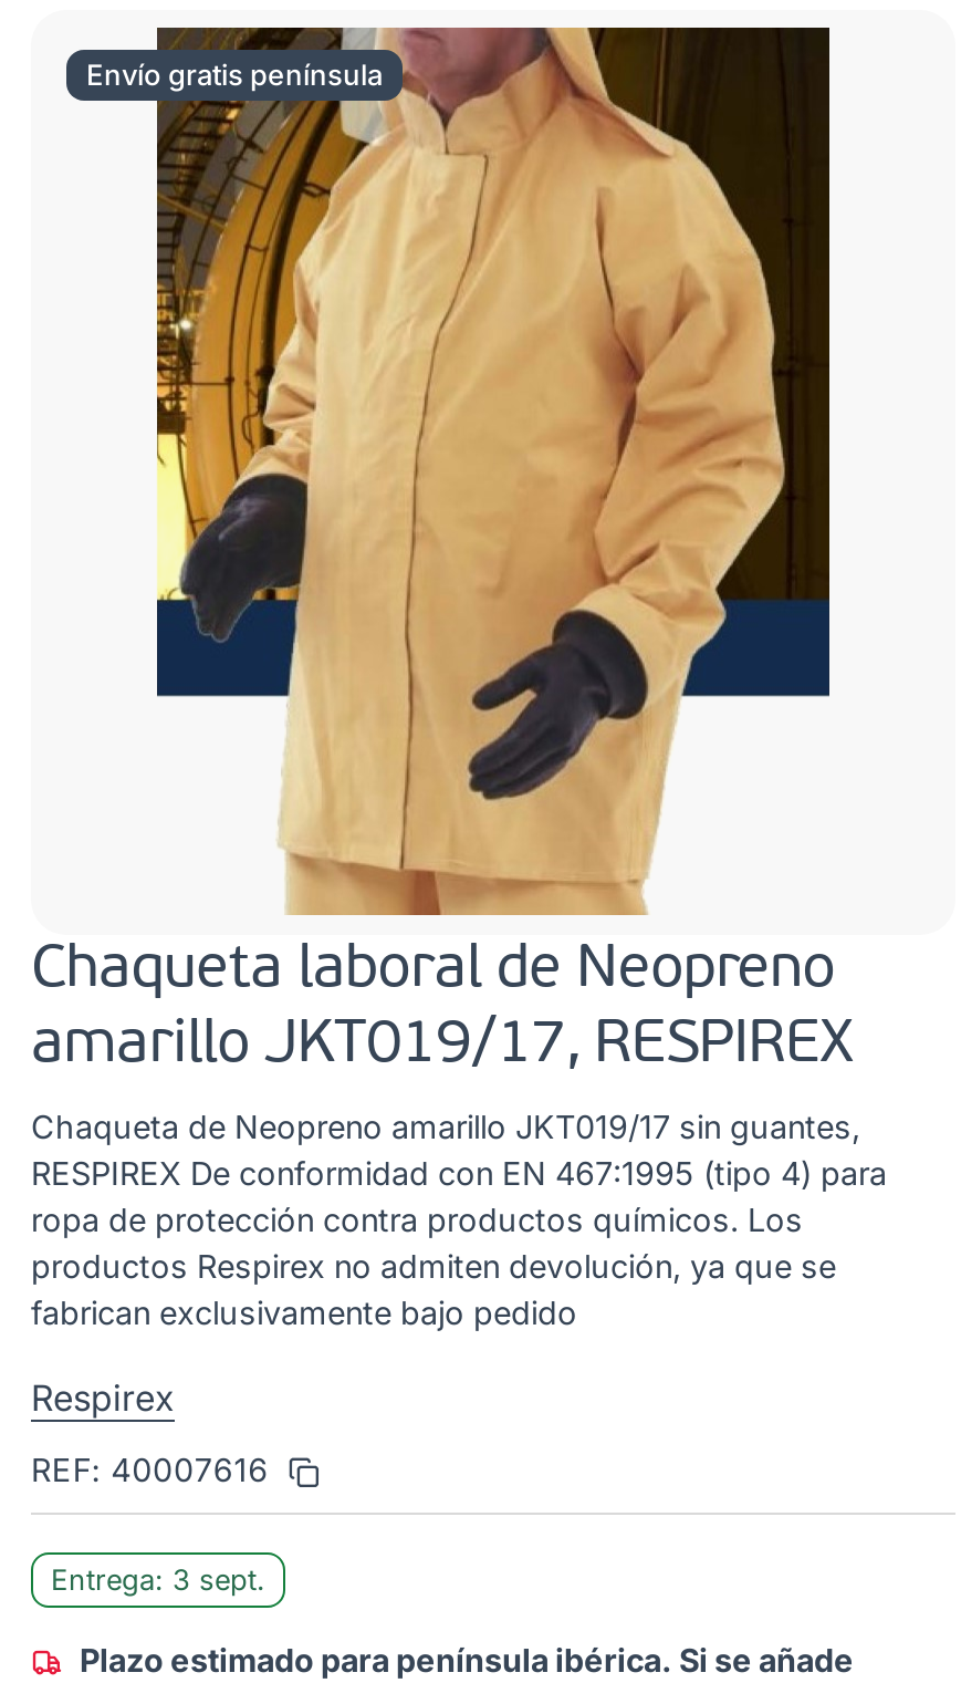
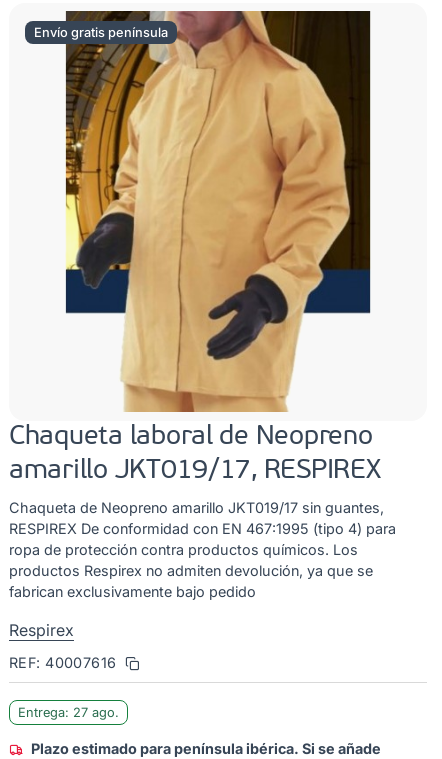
- Entrega: 3 sept.
+ Entrega: 27 ago.
